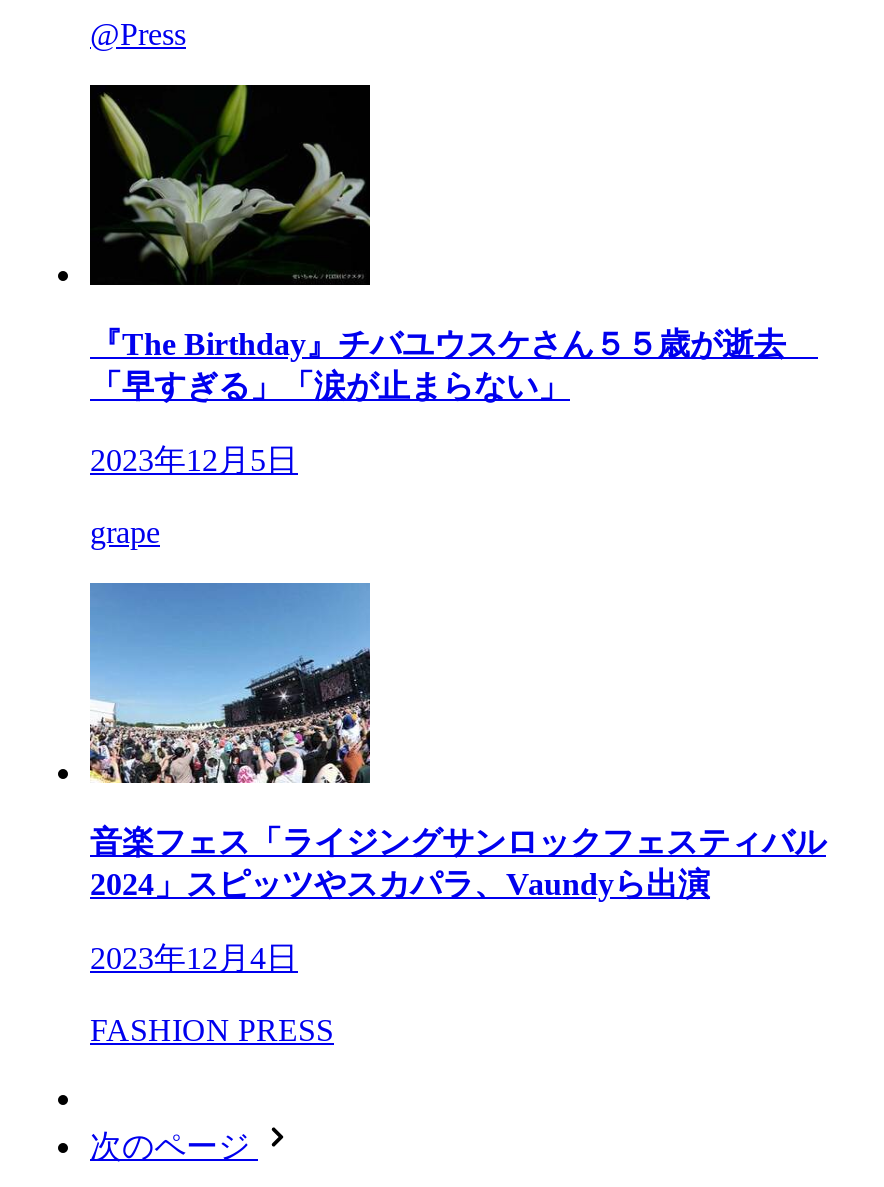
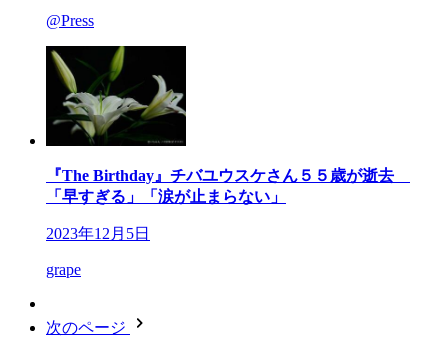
- [image]
- 音楽フェス「ライジングサンロックフェスティバル
- 2024」スピッツやスカパラ、Vaundyら出演
- 2023年12月4日
- FASHION PRESS
